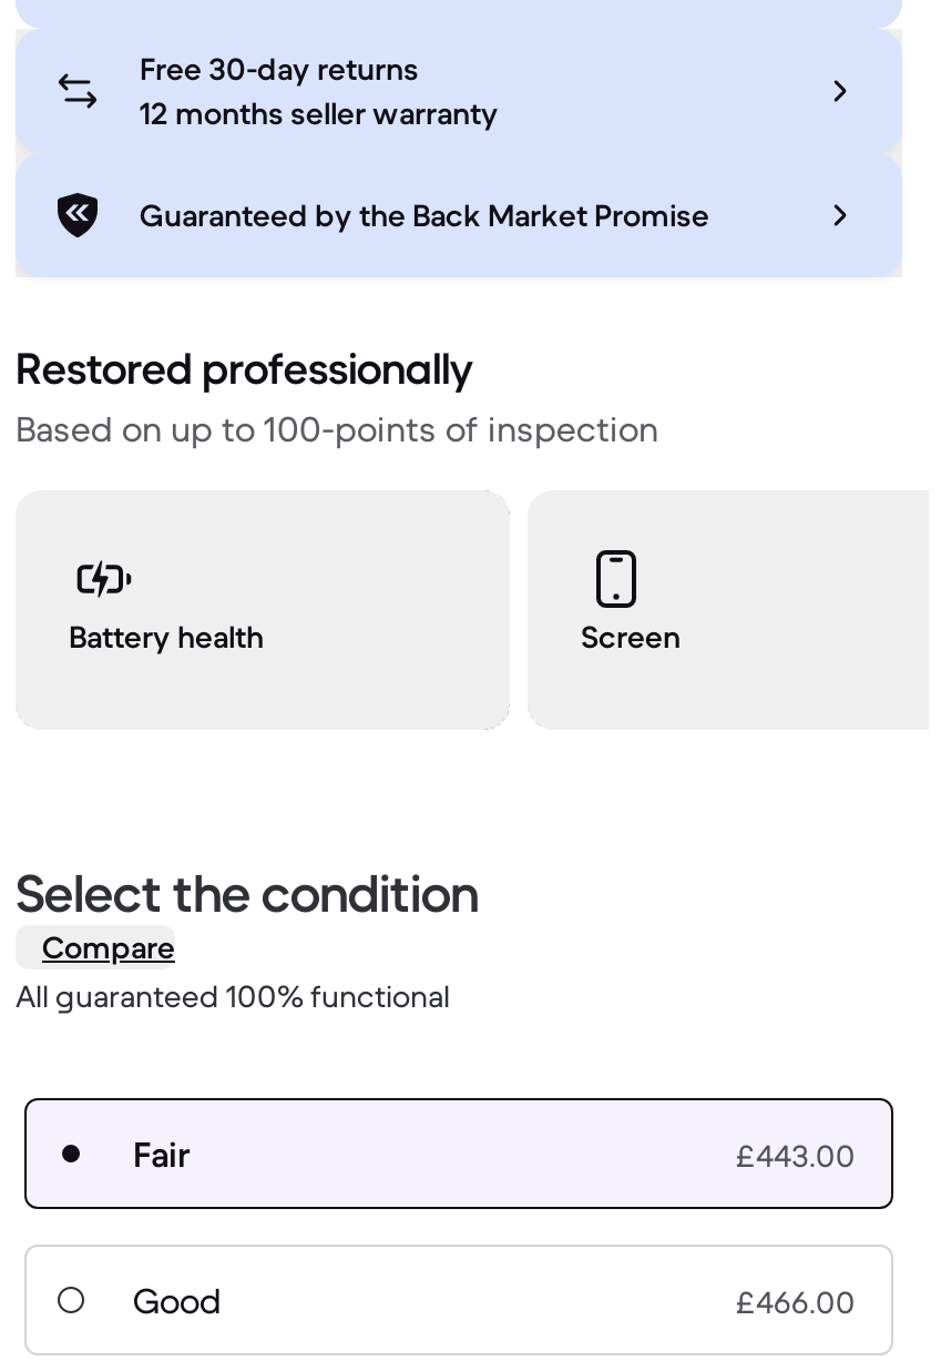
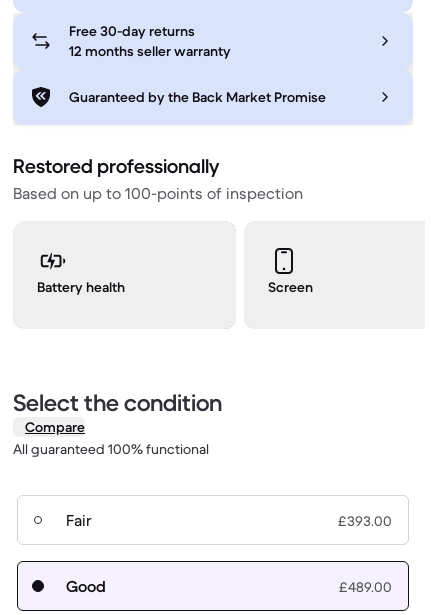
- £443.00
+ £393.00

- £466.00
+ £489.00
